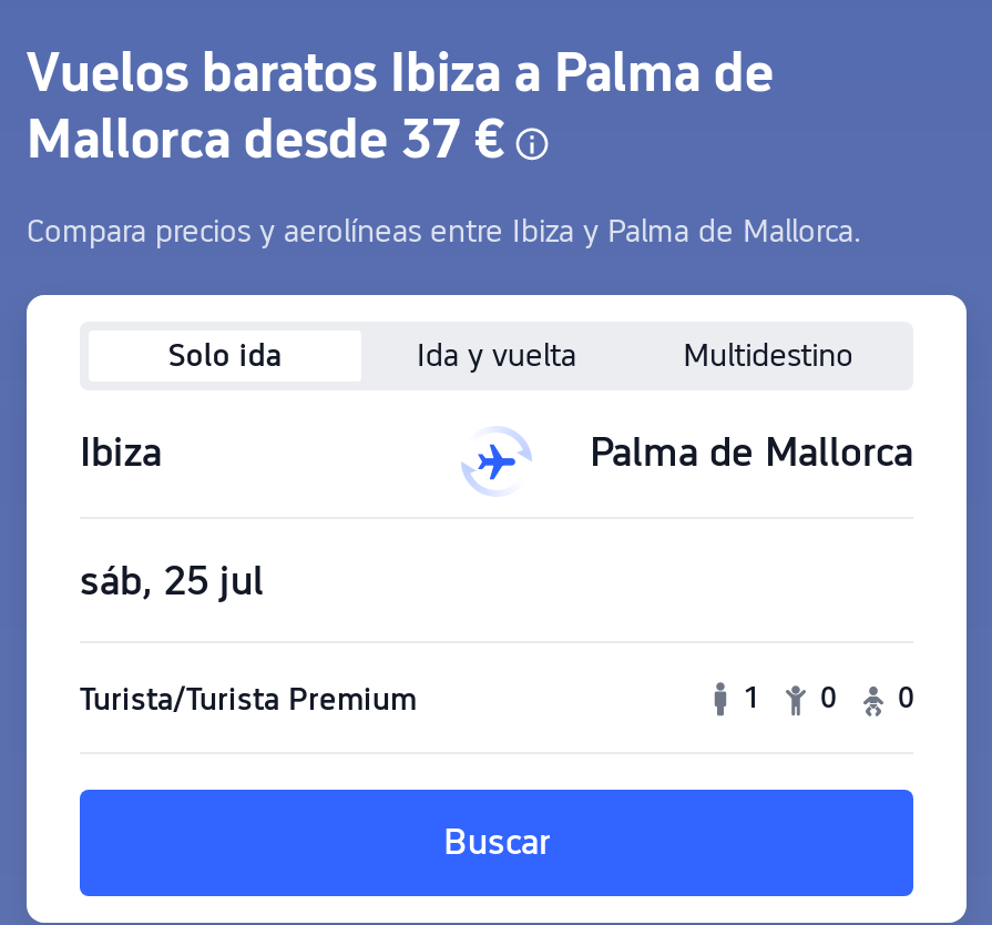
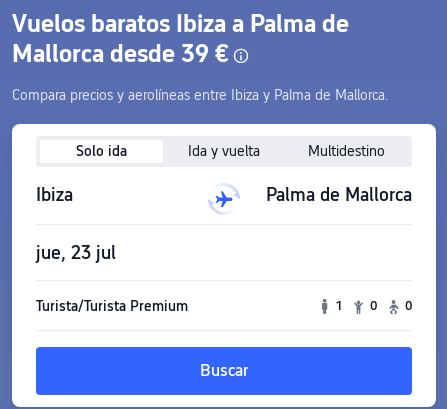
- Mallorca desde 37 €
+ Mallorca desde 39 €

- sáb, 25 jul
+ jue, 23 jul
